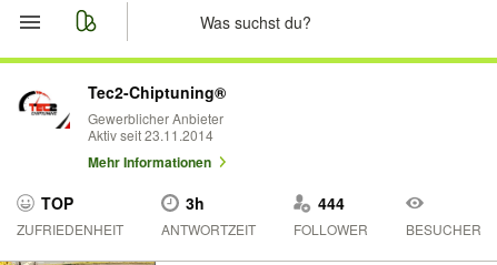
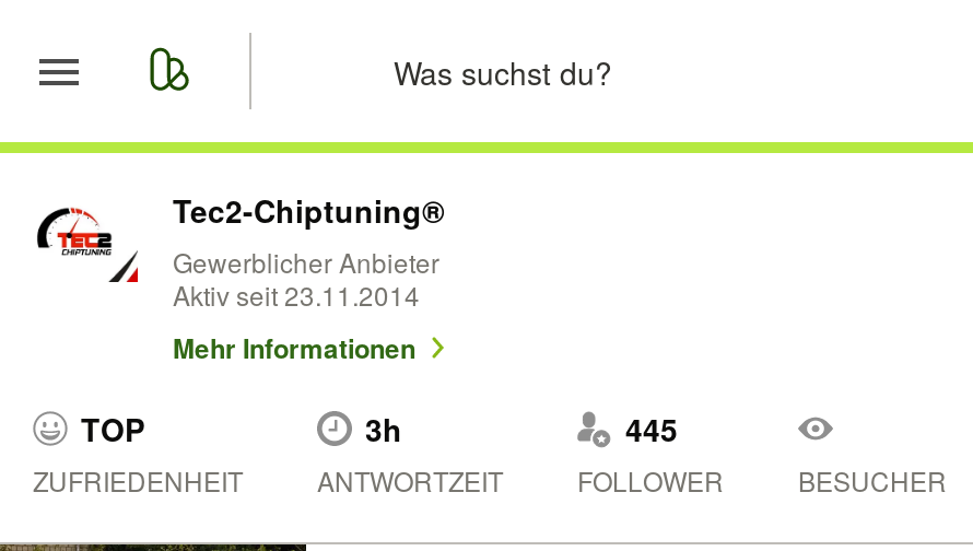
- 444
+ 445
